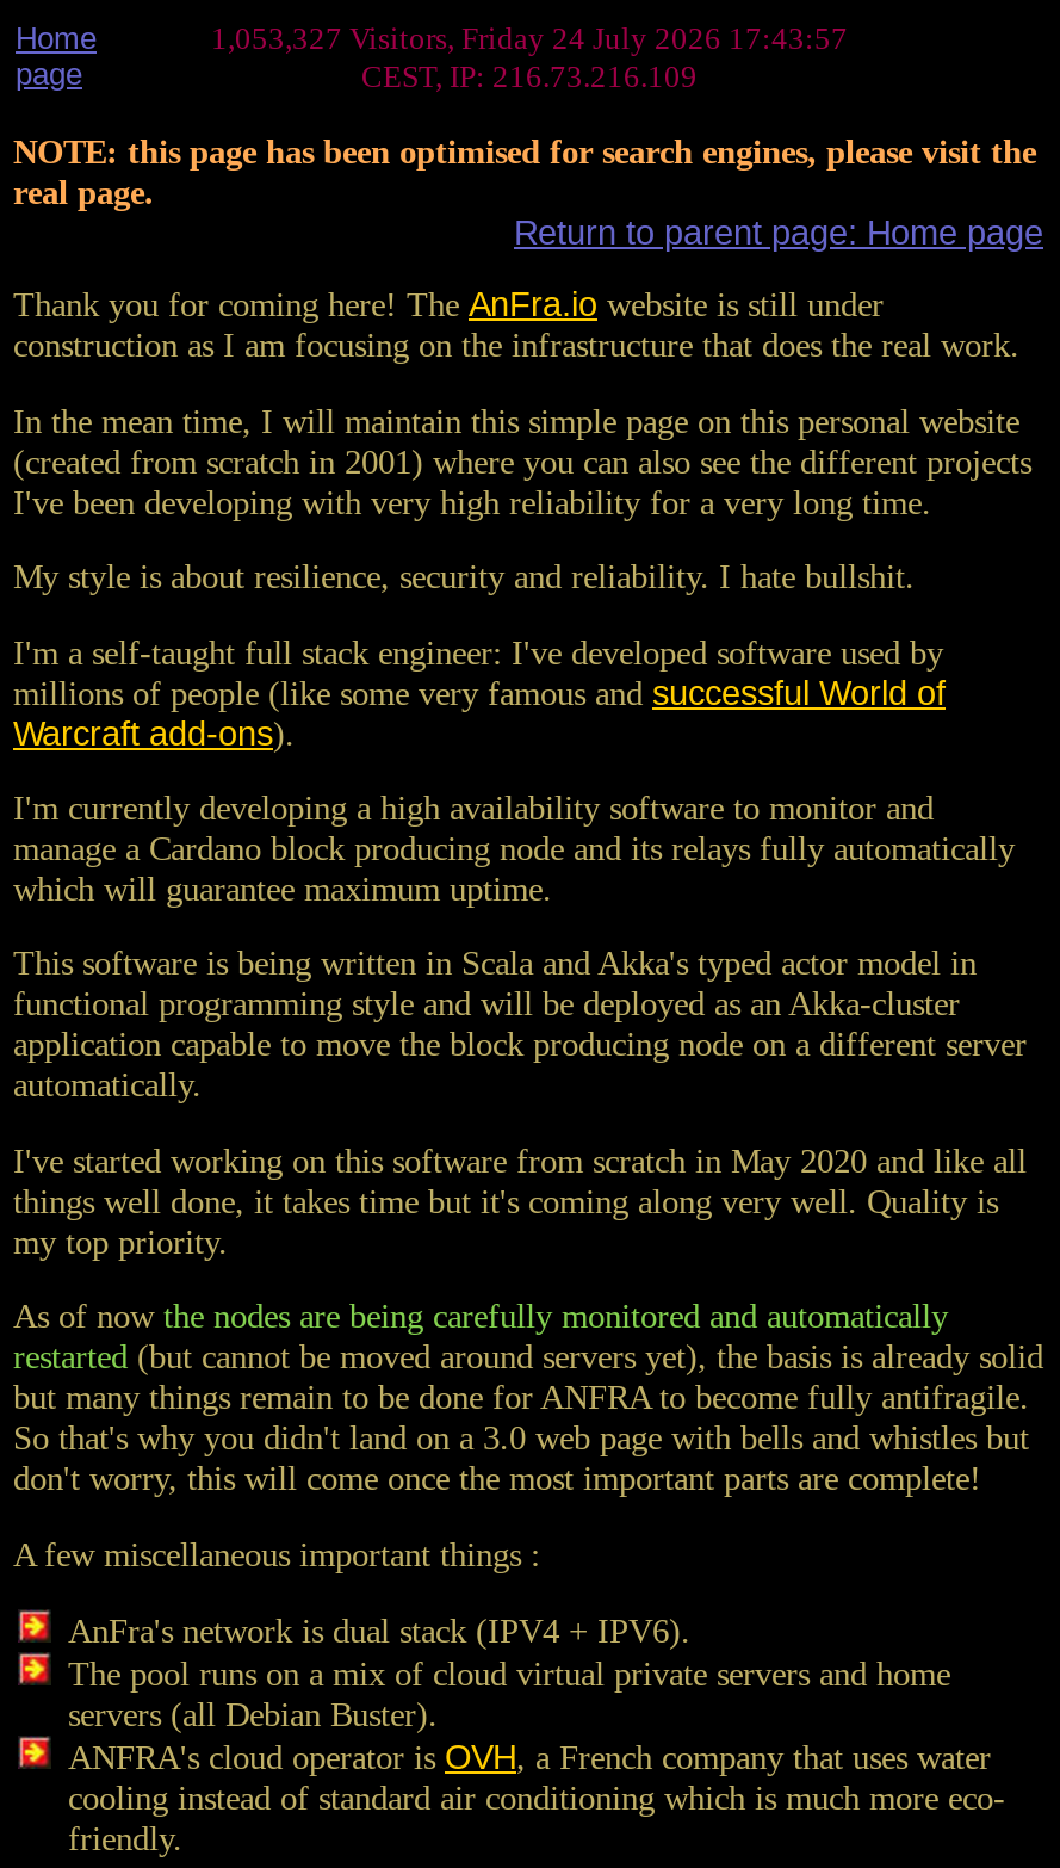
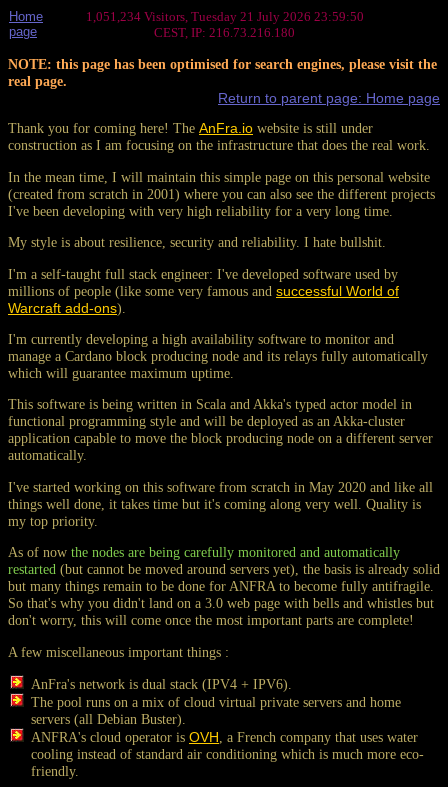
- 1,053,327 Visitors, Friday 24 July 2026 17:43:57
+ 1,051,234 Visitors, Tuesday 21 July 2026 23:59:50

- CEST, IP: 216.73.216.109
+ CEST, IP: 216.73.216.180
